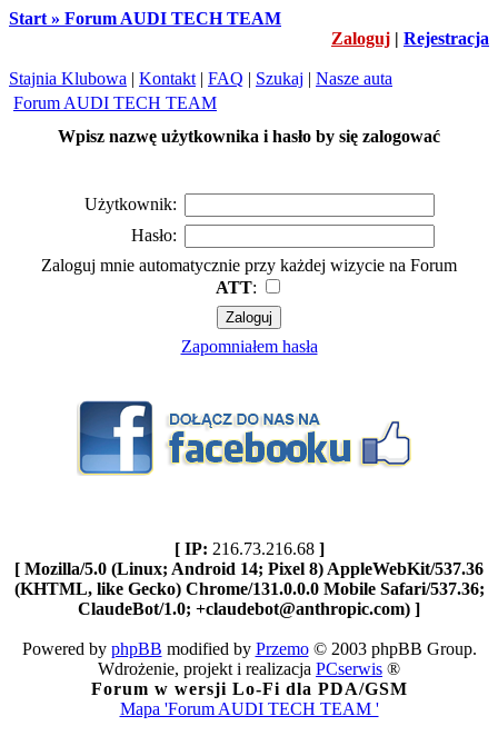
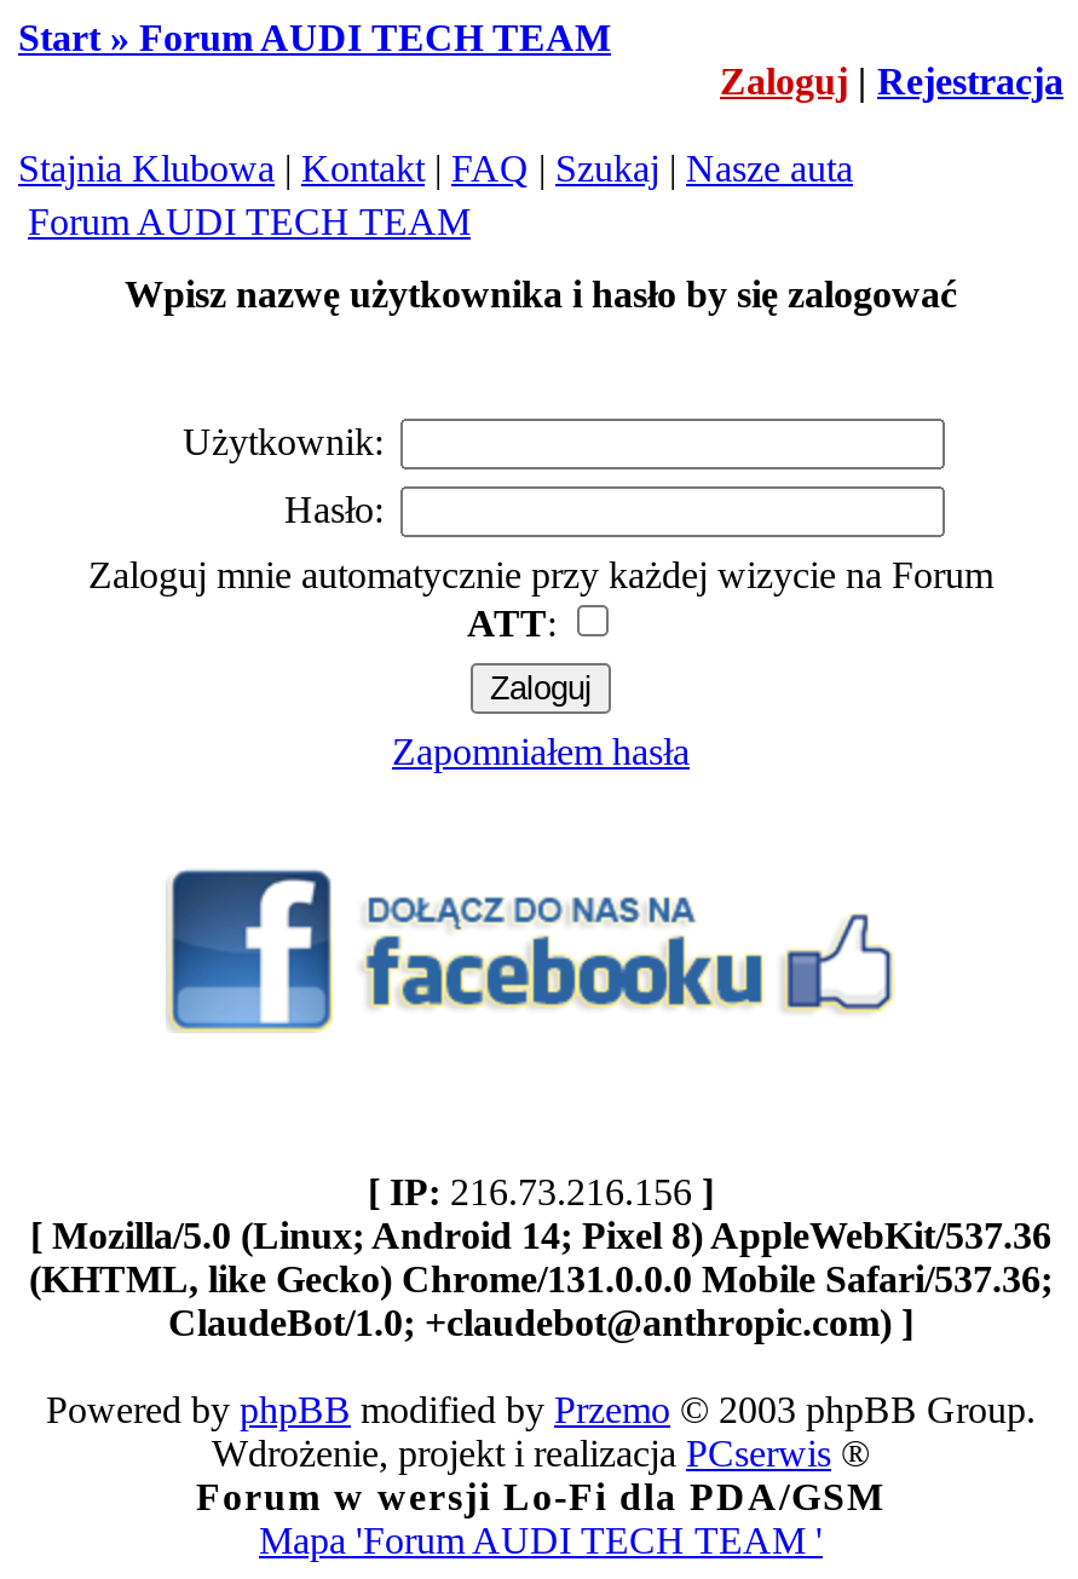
- [ IP: 216.73.216.68]
+ [ IP: 216.73.216.156]
